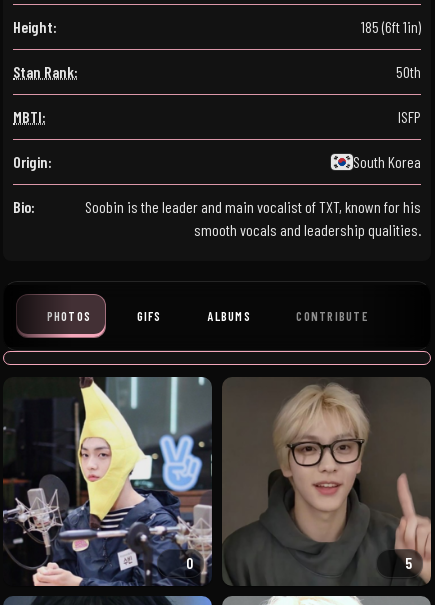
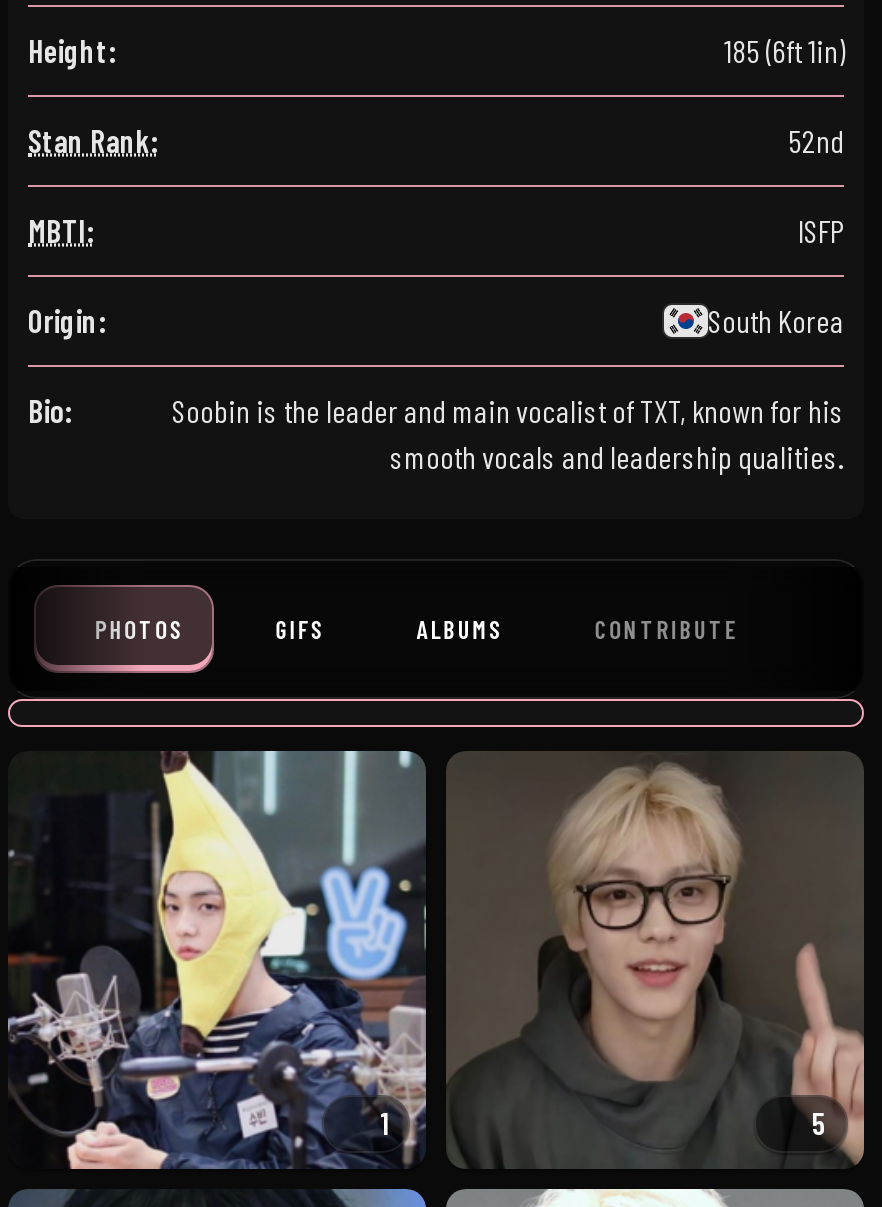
- 50th
+ 52nd

- 0
+ 1
